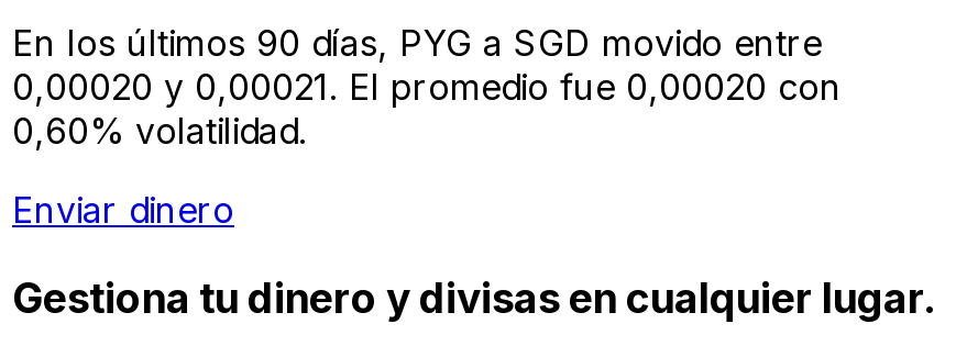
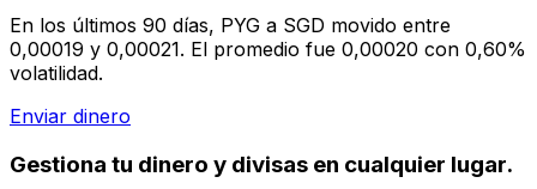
- 0,00020 y 0,00021. El promedio fue 0,00020 con
- 0,60% volatilidad.
+ 0,00019 y 0,00021. El promedio fue 0,00020 con 0,60%
+ volatilidad.
